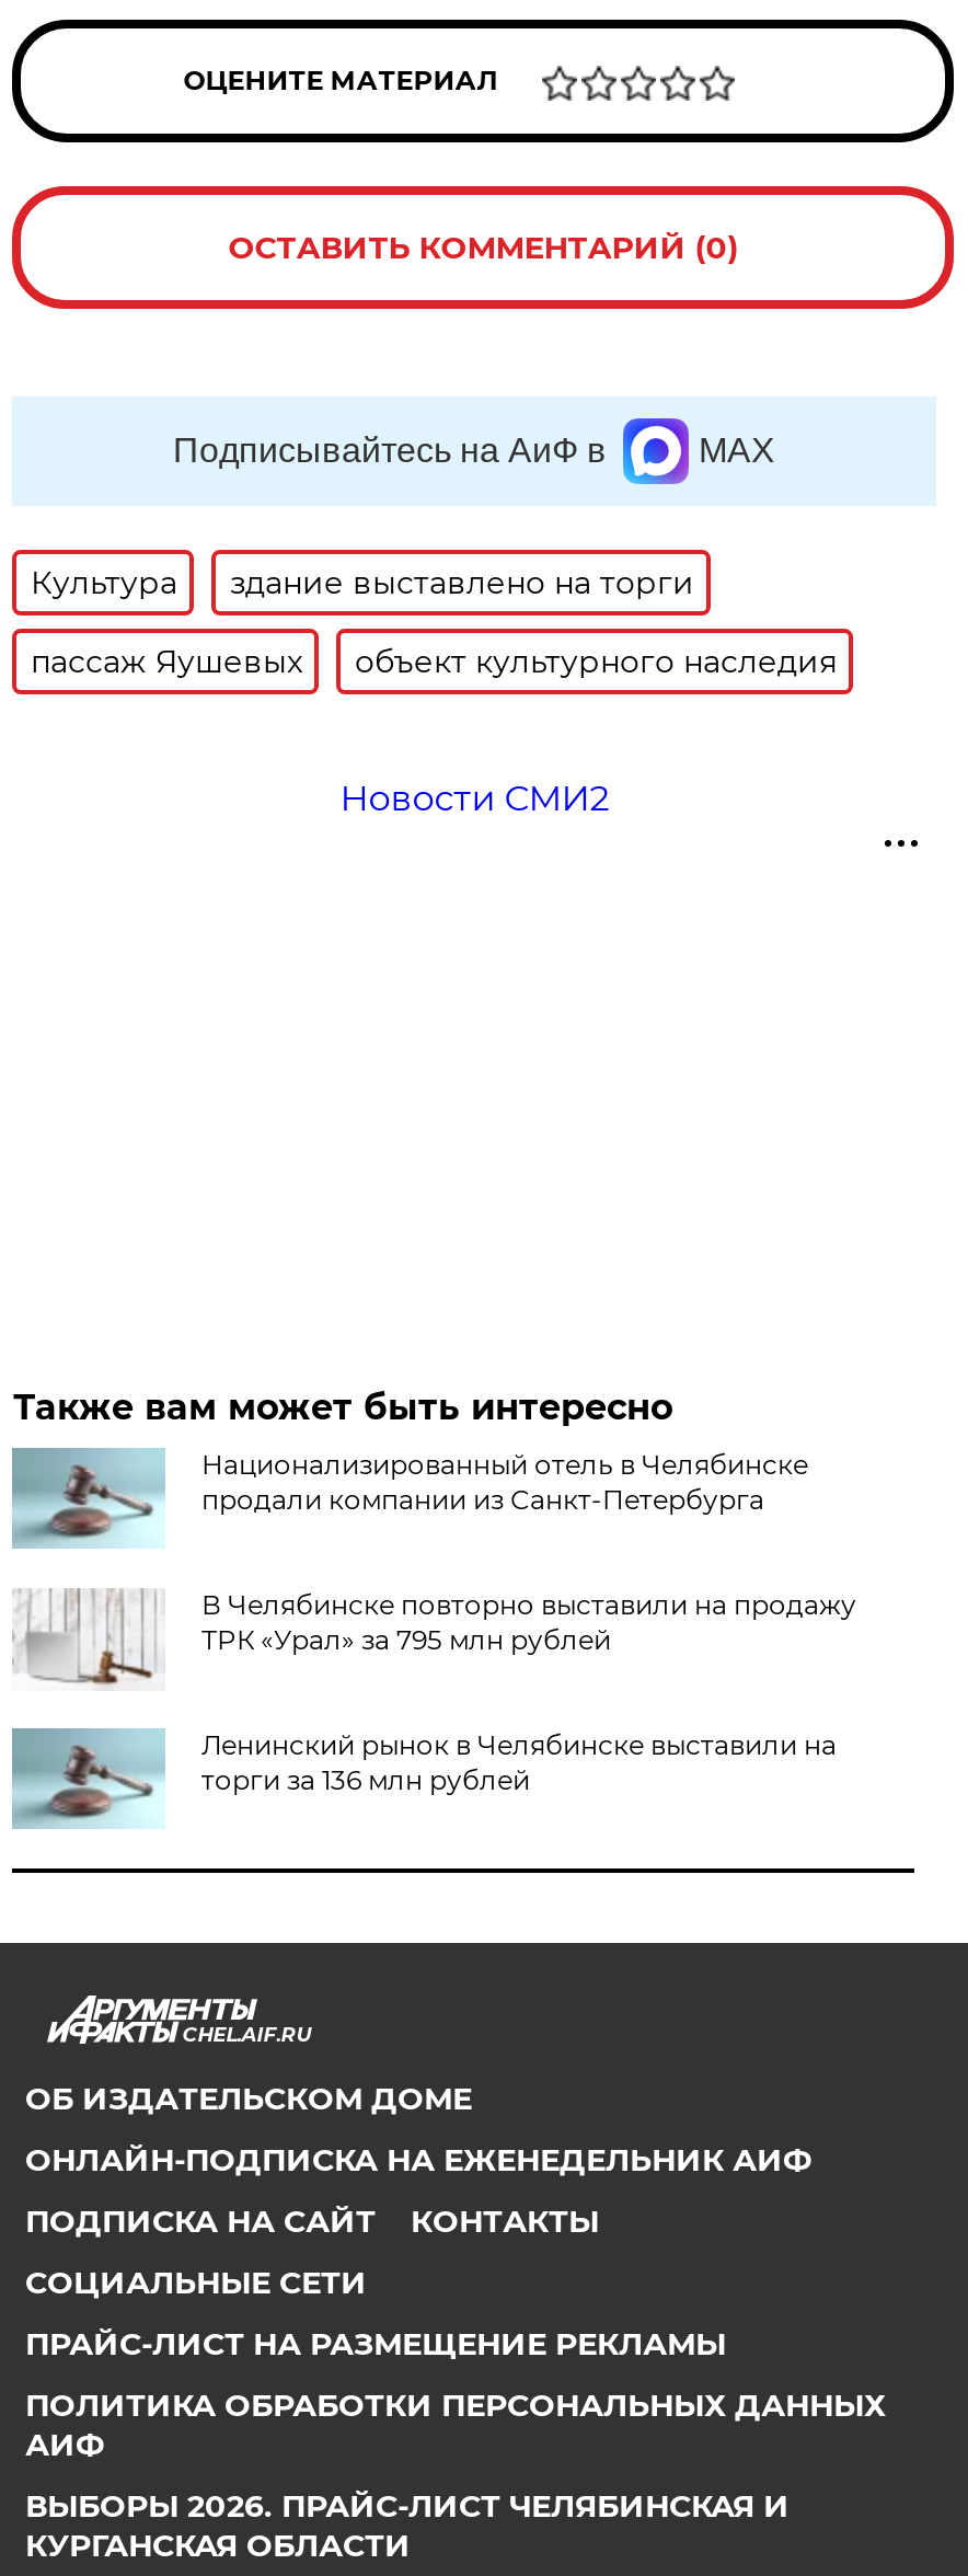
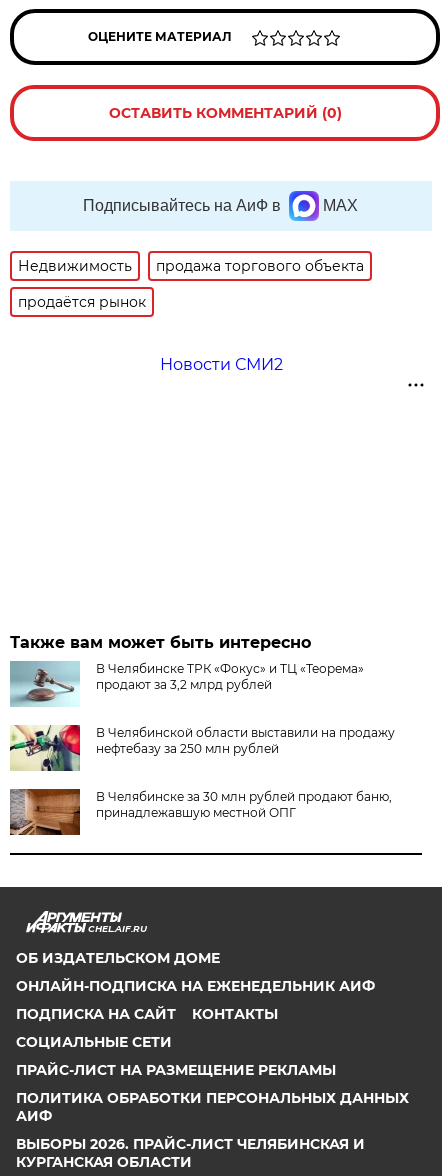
- Культура
- здание выставлено на торги
+ Недвижимость
+ продажа торгового объекта

- пассаж Яушевых
- объект культурного наследия
+ продаётся рынок

- Национализированный отель в Челябинске
- продали компании из Санкт-Петербурга
+ В Челябинске ТРК «Фокус» и ТЦ «Теорема»
+ продают за 3,2 млрд рублей

- [image]
- В Челябинске повторно выставили на продажу
- ТРК «Урал» за 795 млн рублей
+ [image]
+ В Челябинской области выставили на продажу
+ нефтебазу за 250 млн рублей

- [image]
- Ленинский рынок в Челябинске выставили на
- торги за 136 млн рублей
+ [image]
+ В Челябинске за 30 млн рублей продают баню,
+ принадлежавшую местной ОПГ
